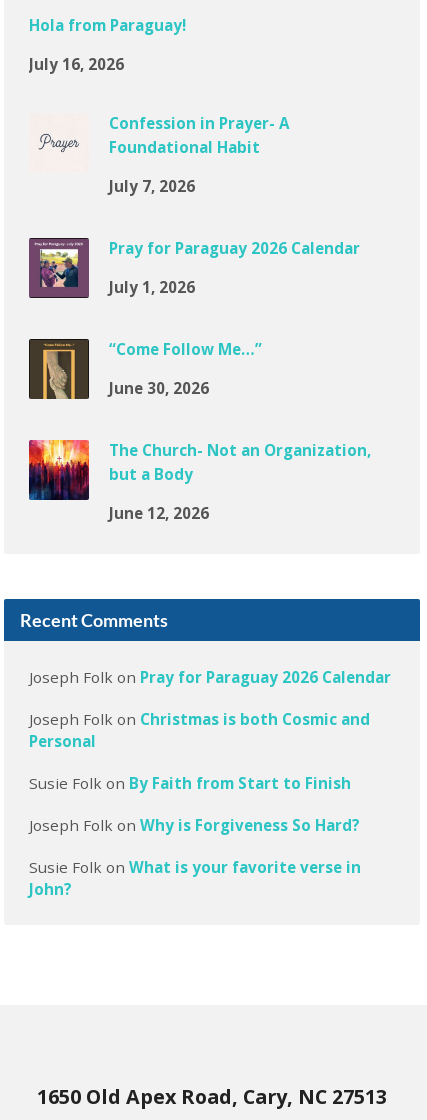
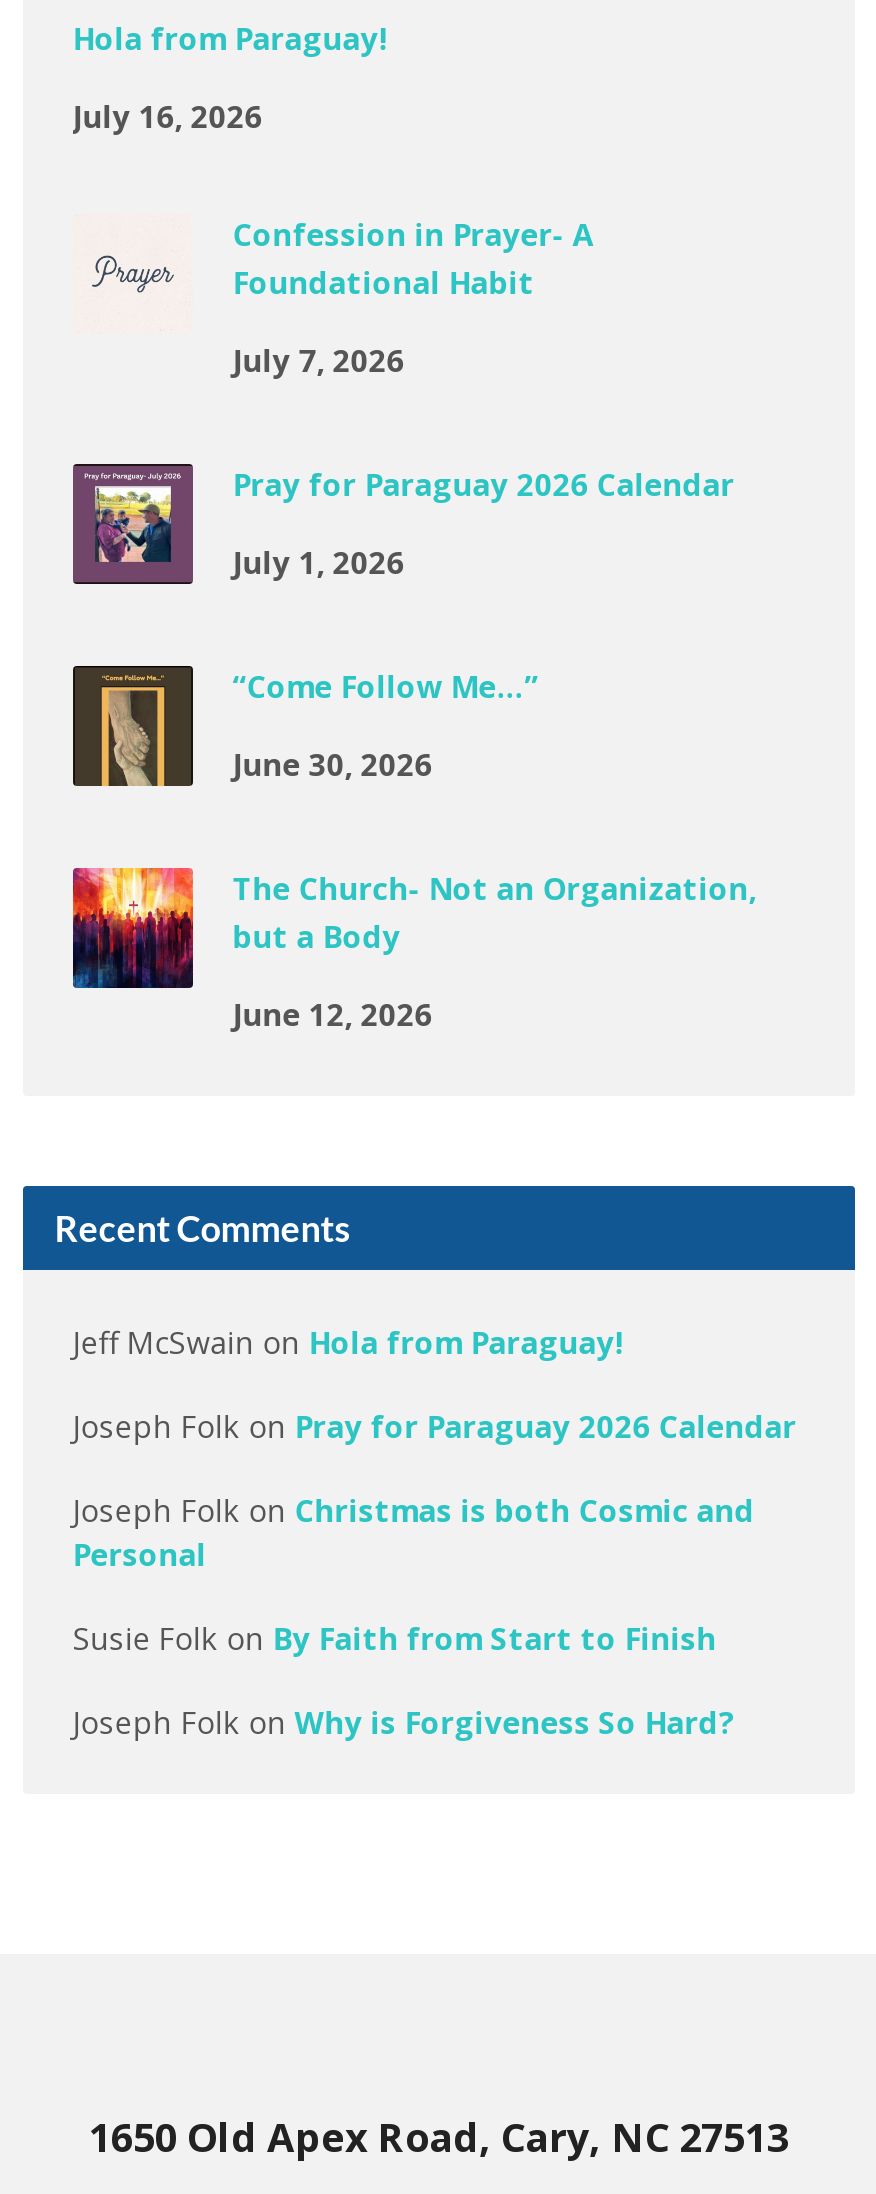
+ Jeff McSwain on Hola from Paraguay!

moved down: Joseph Folk on Pray for Paraguay 2026 Calendar | Joseph Folk on Christmas is both Cosmic and | Personal | Susie Folk on By Faith from Start to Finish | Joseph Folk on Why is Forgiveness So Hard?

- Susie Folk on What is your favorite verse in
- John?
